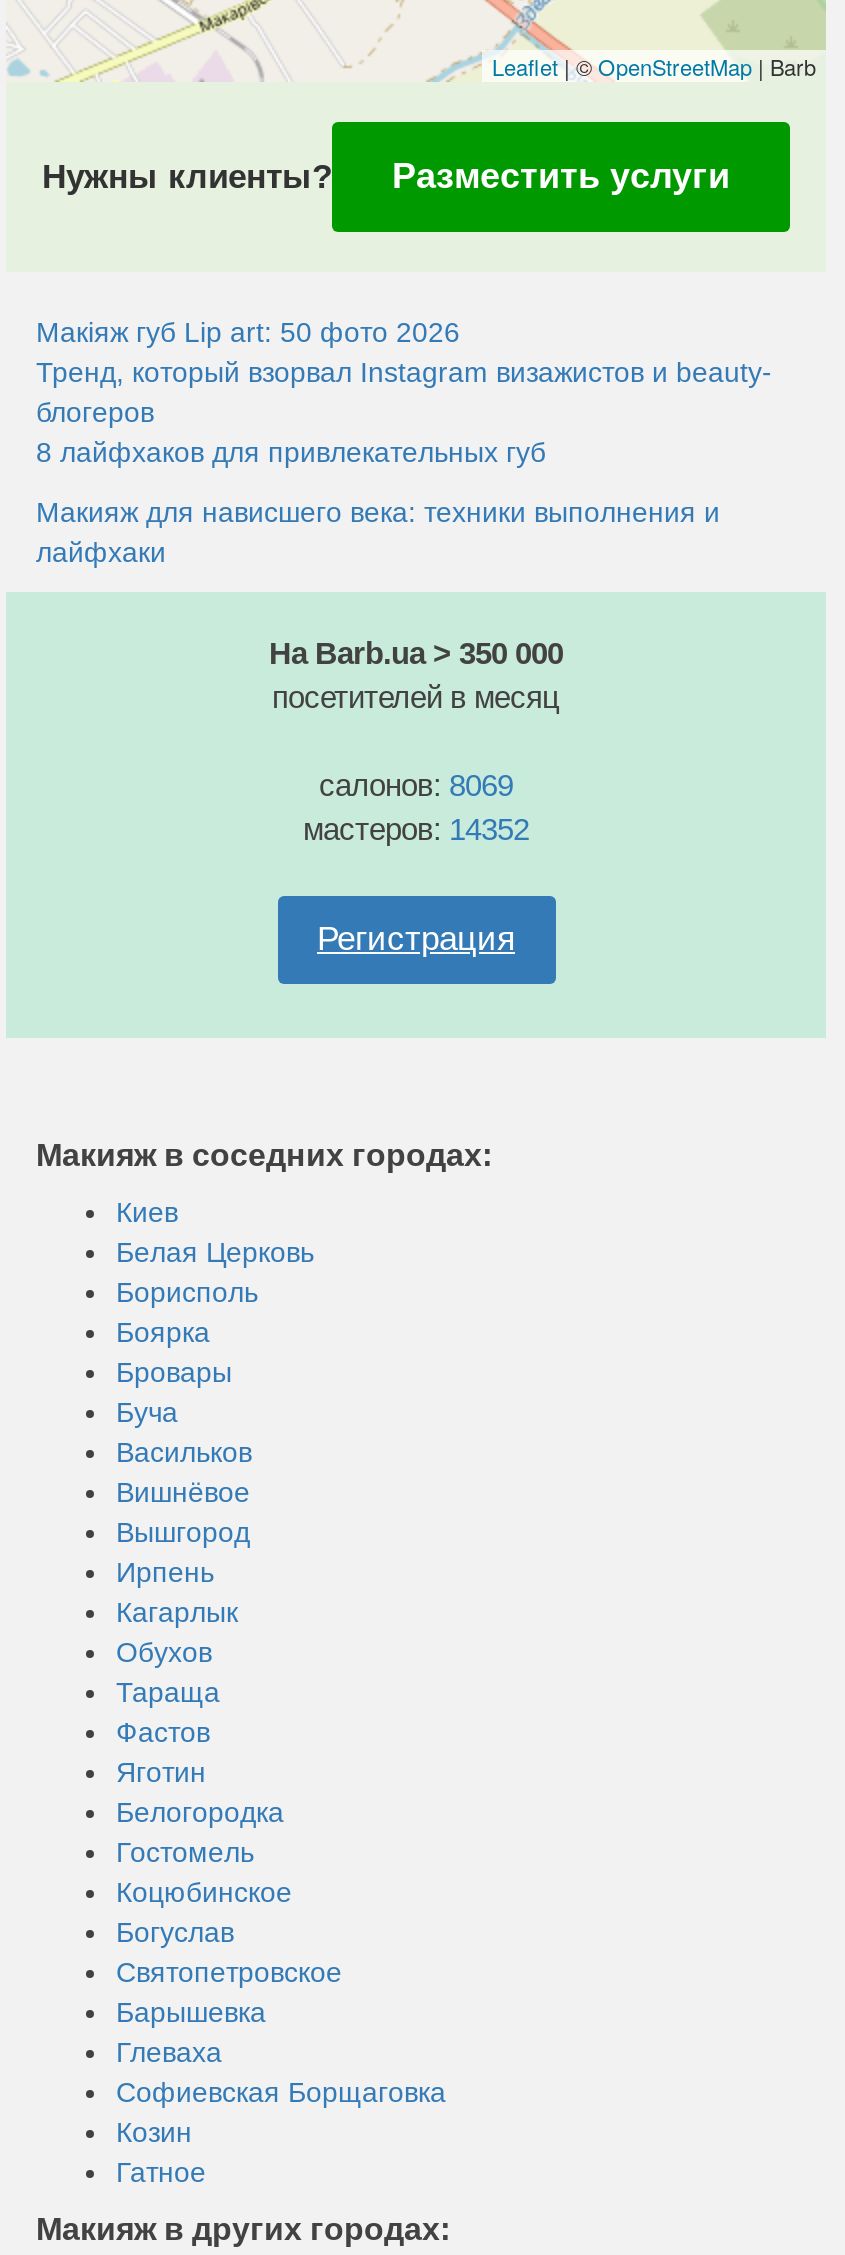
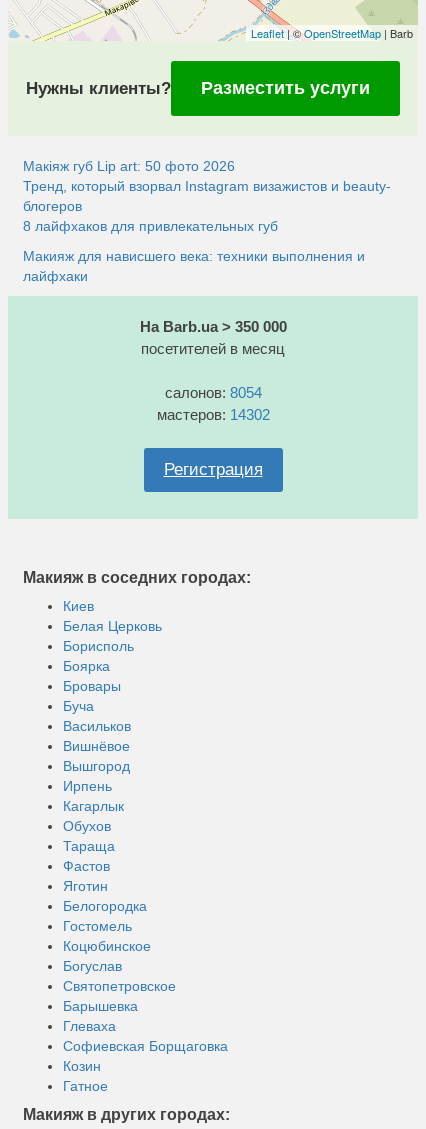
- салонов: 8069
+ салонов: 8054

- мастеров: 14352
+ мастеров: 14302
